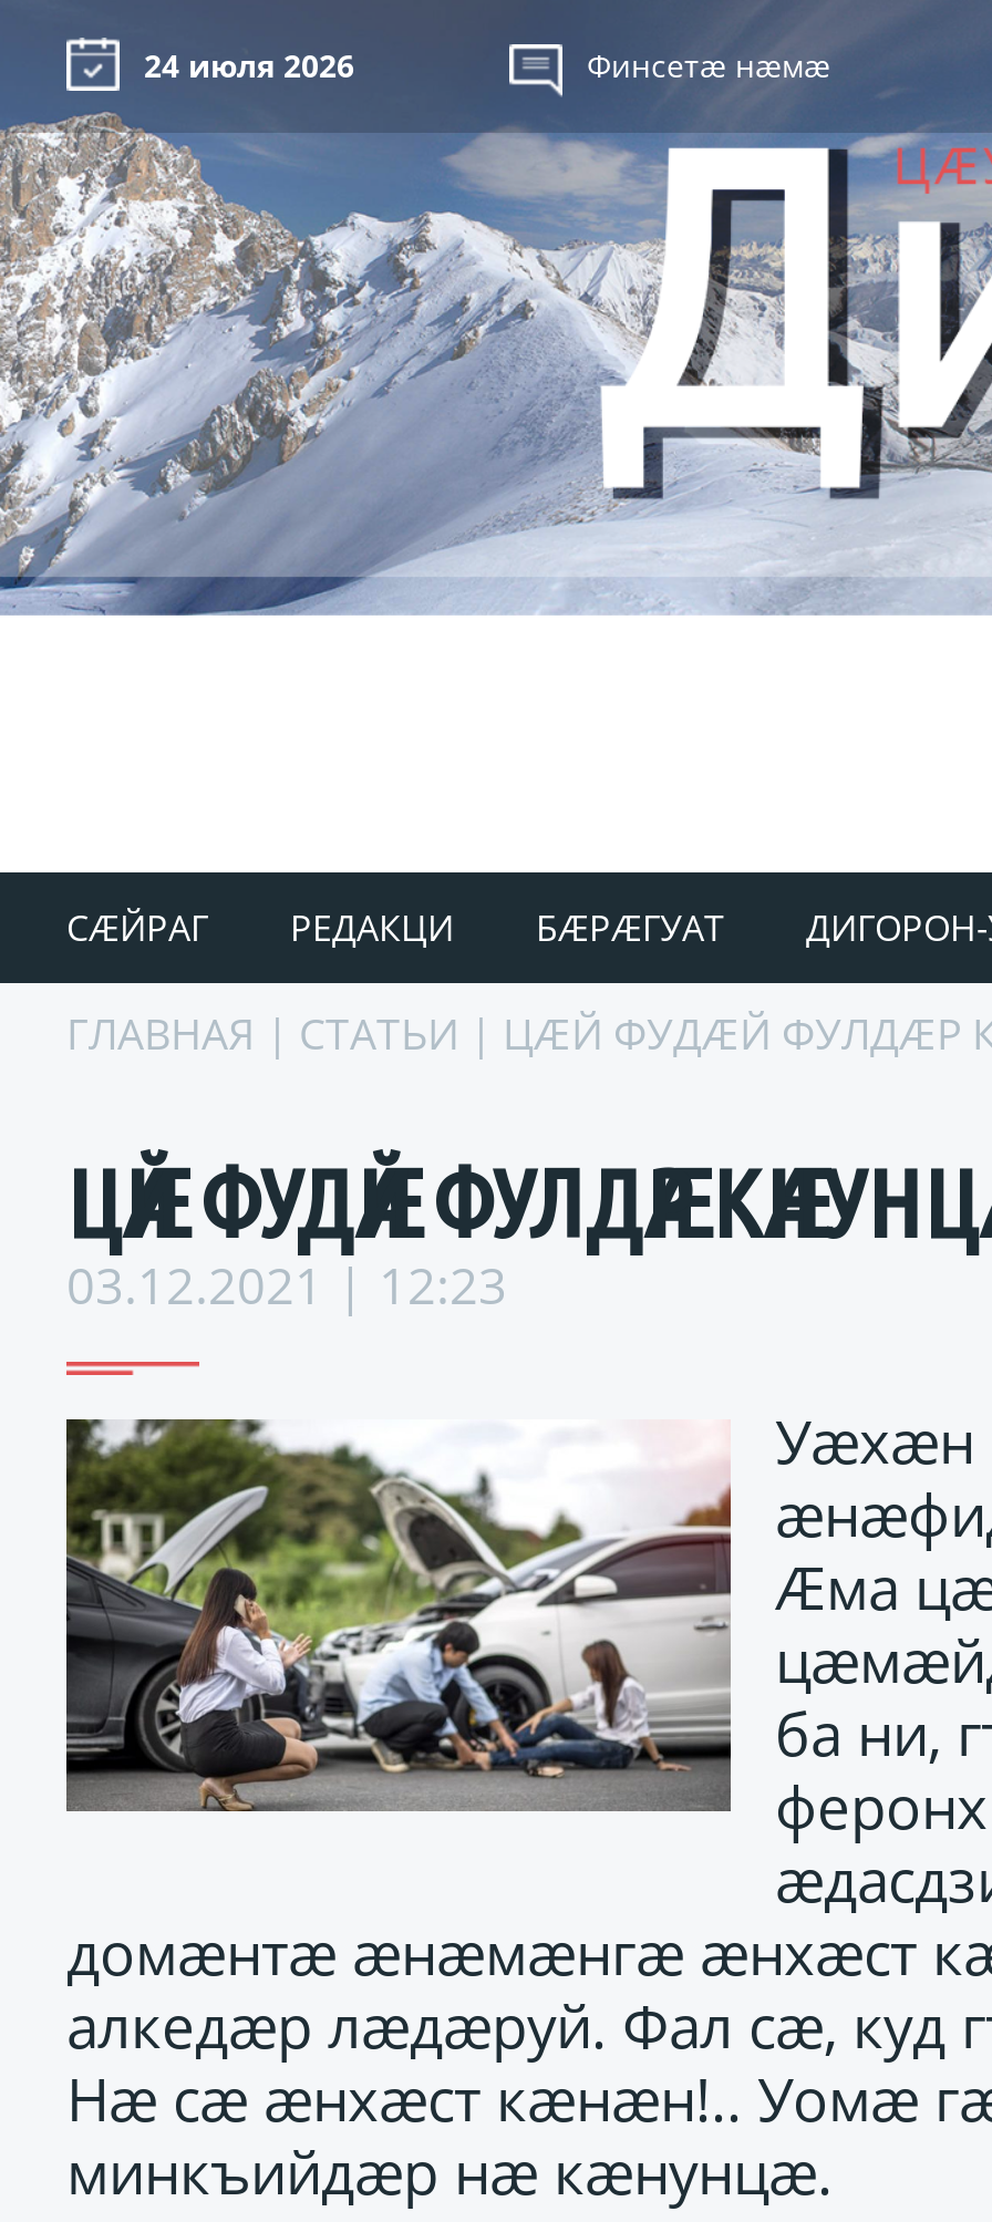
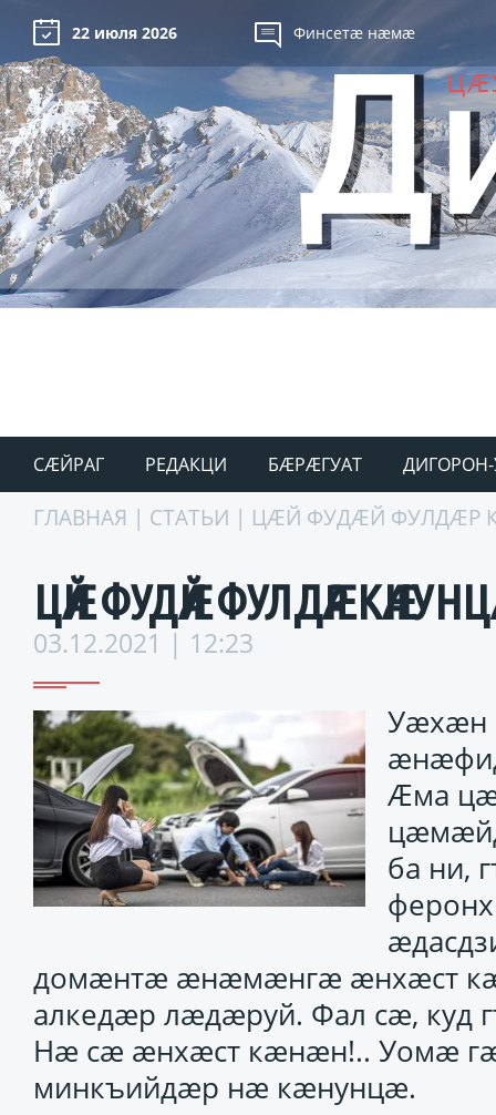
- 24 июля 2026
+ 22 июля 2026
